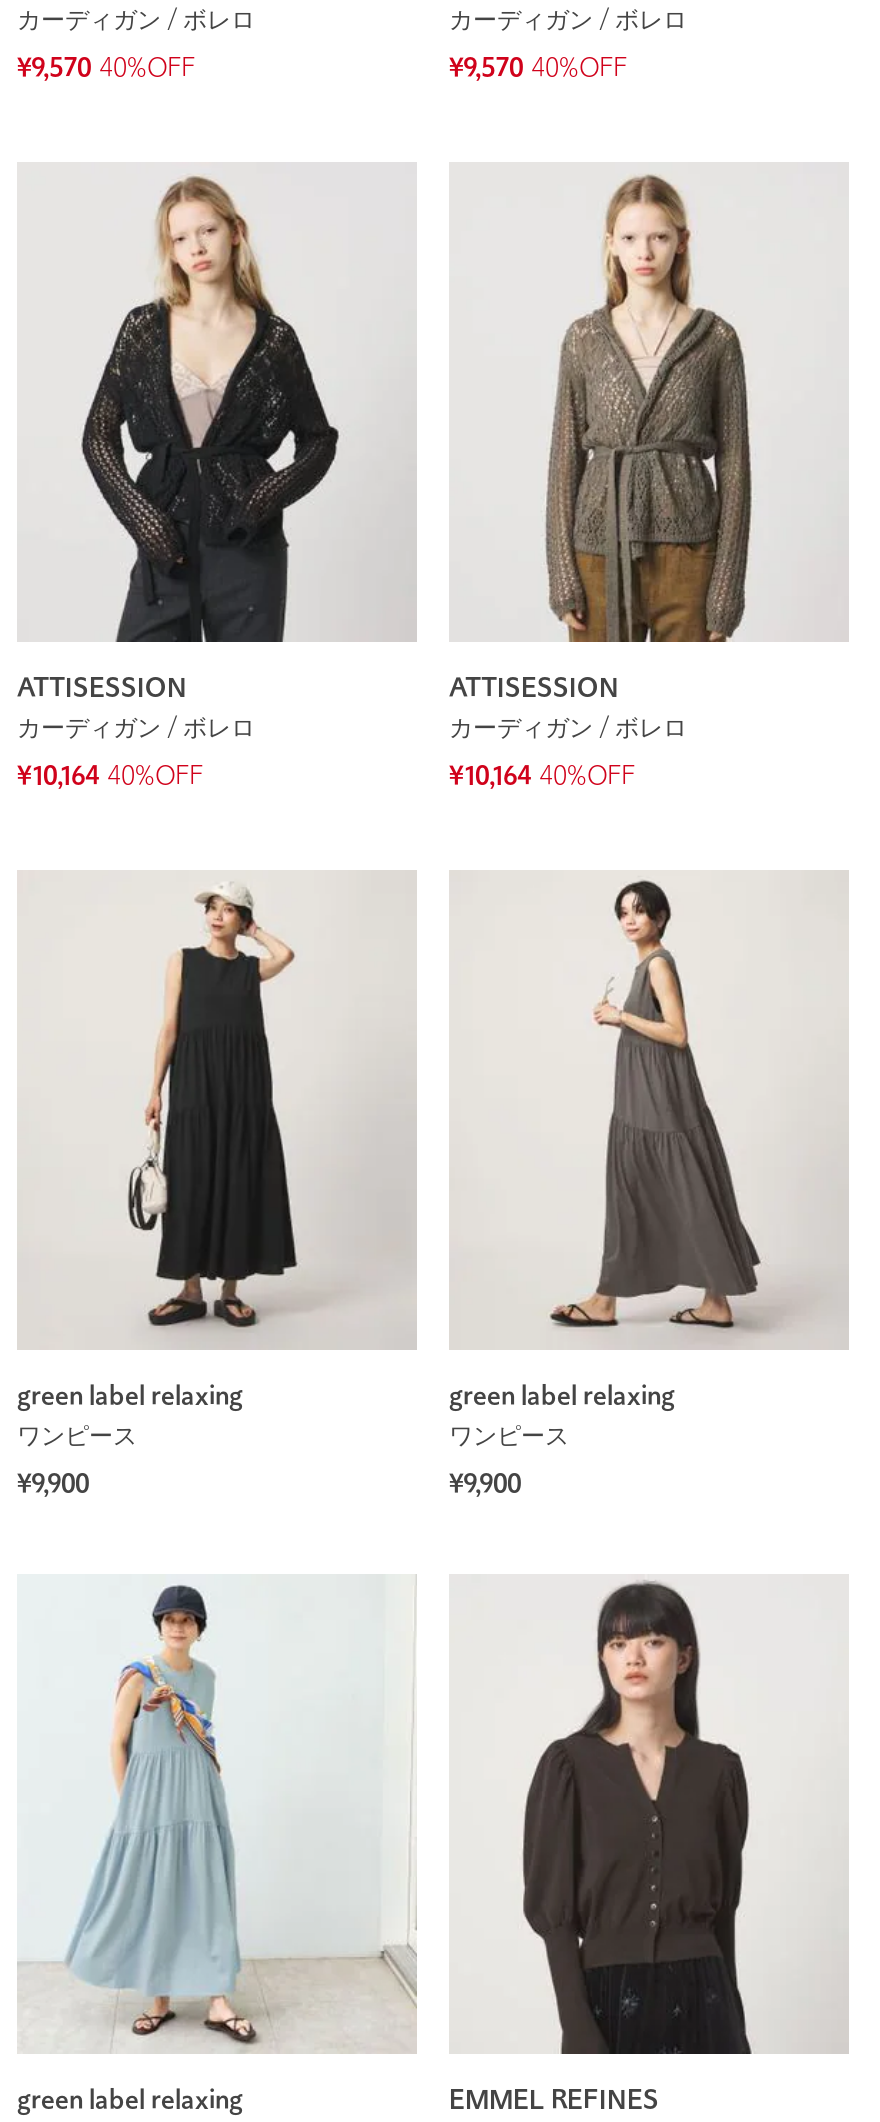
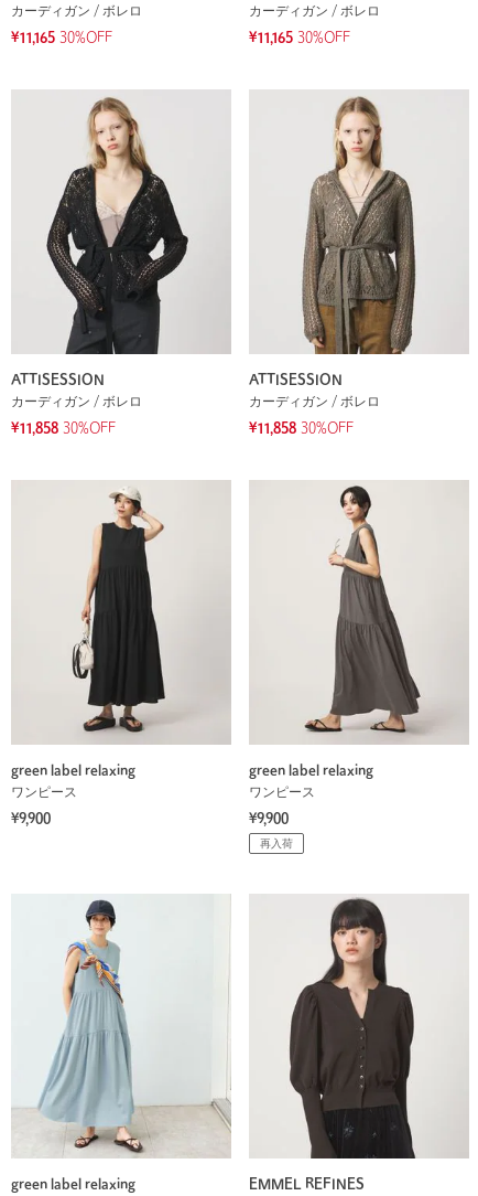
- ¥9,570 40%OFF
+ ¥11,165 30%OFF

- ¥9,570 40%OFF
+ ¥11,165 30%OFF

- ¥10,164 40%OFF
+ ¥11,858 30%OFF

- ¥10,164 40%OFF
+ ¥11,858 30%OFF

+ 再入荷
